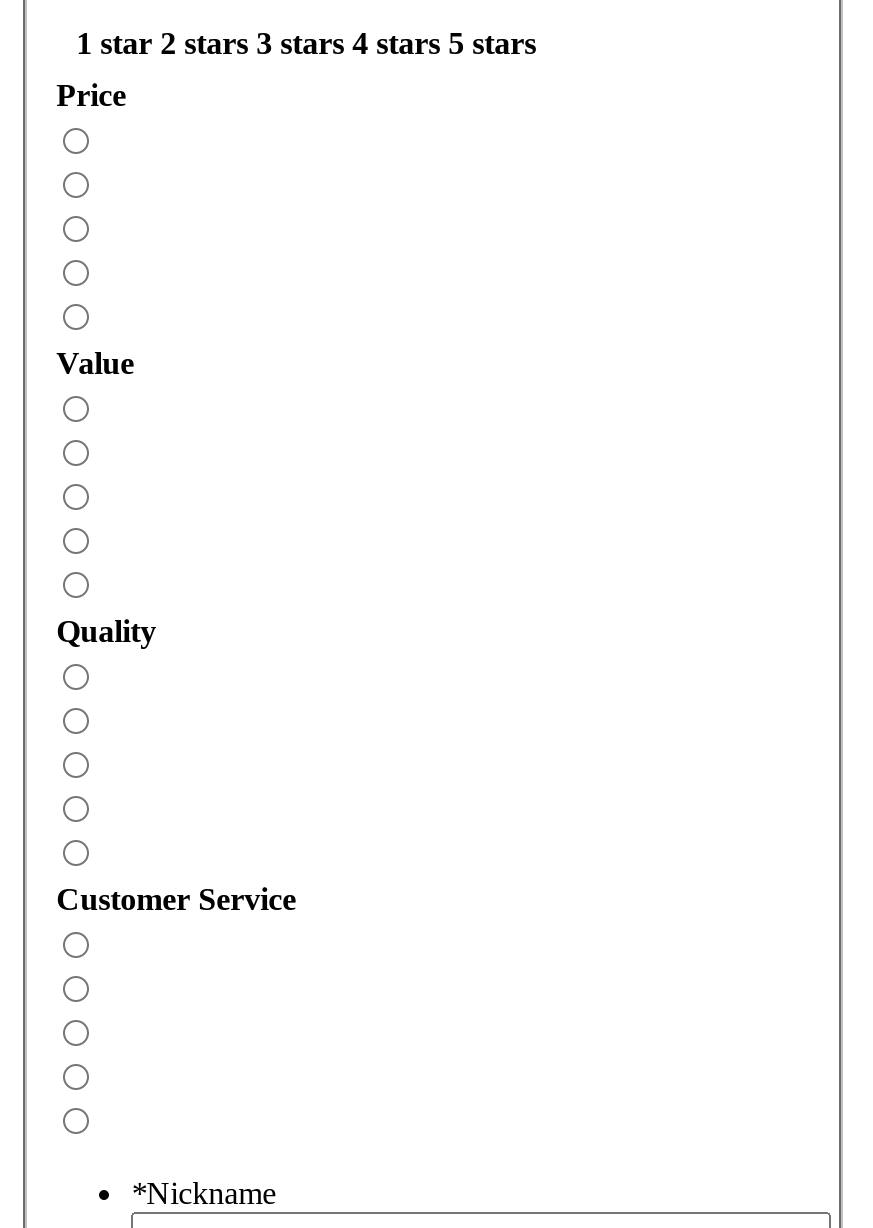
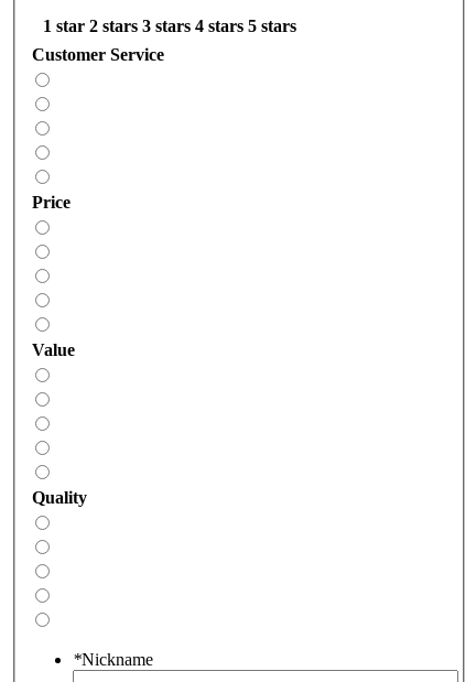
moved down: Price | Value | Quality

moved up: Customer Service
